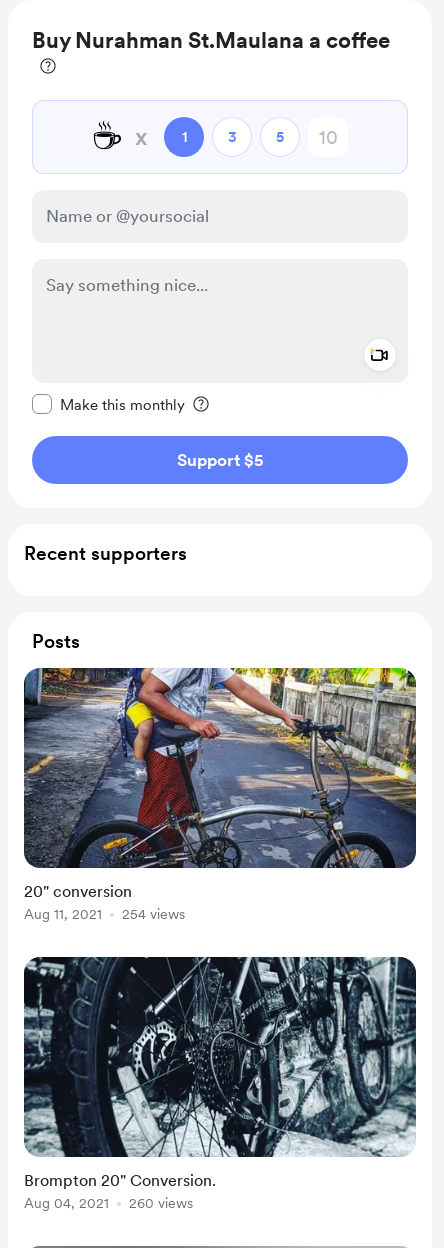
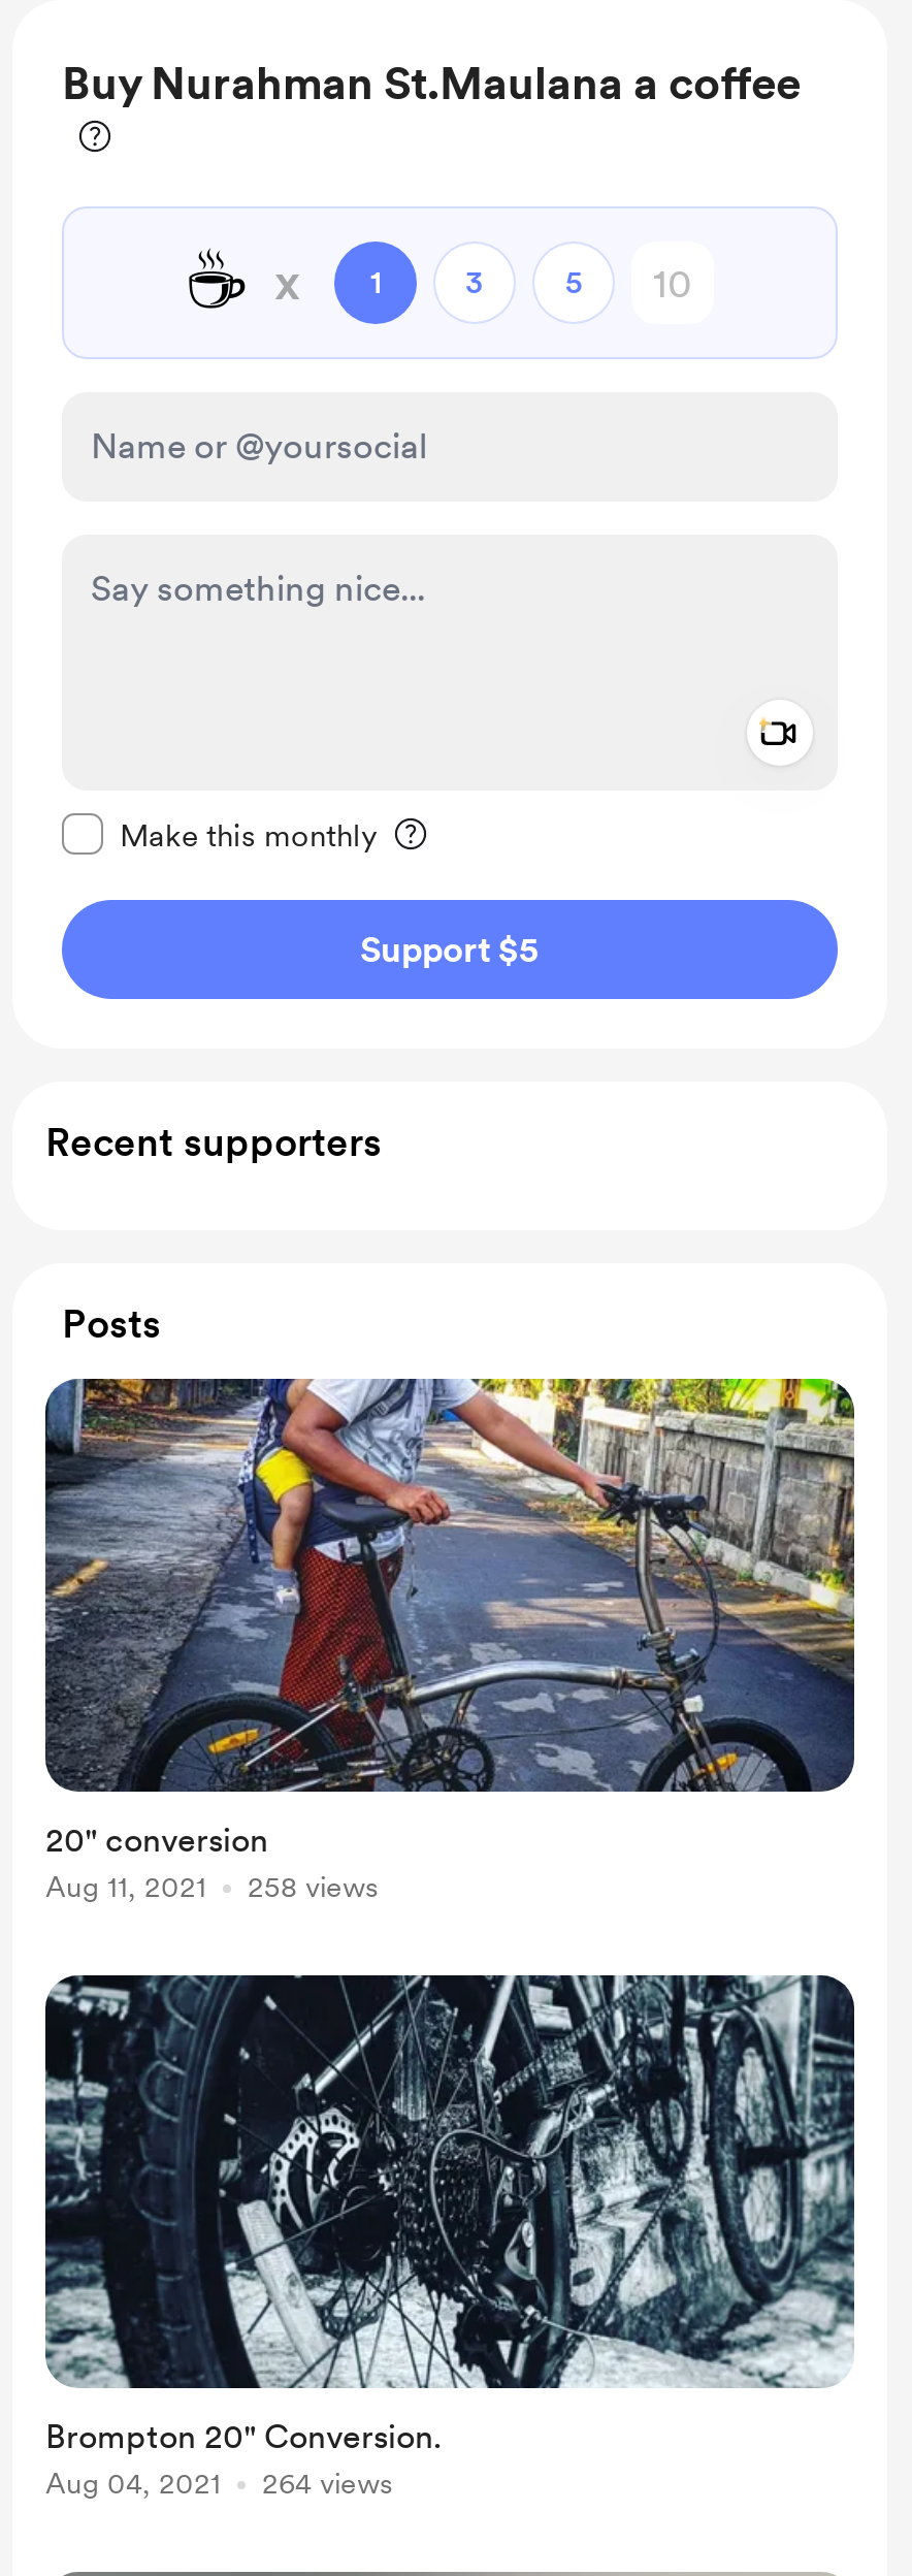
- Aug 11, 2021 254 views
+ Aug 11, 2021 258 views

- Aug 04, 2021 260 views
+ Aug 04, 2021 264 views
